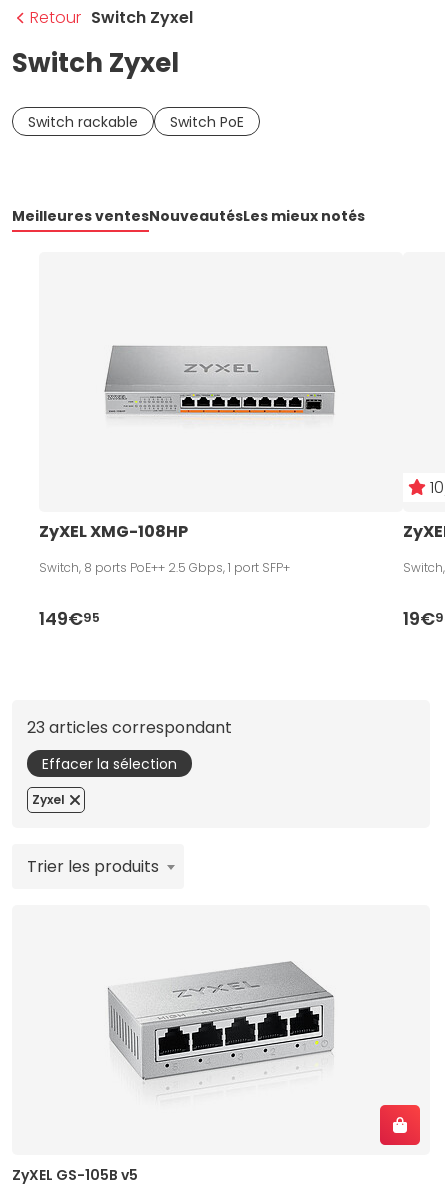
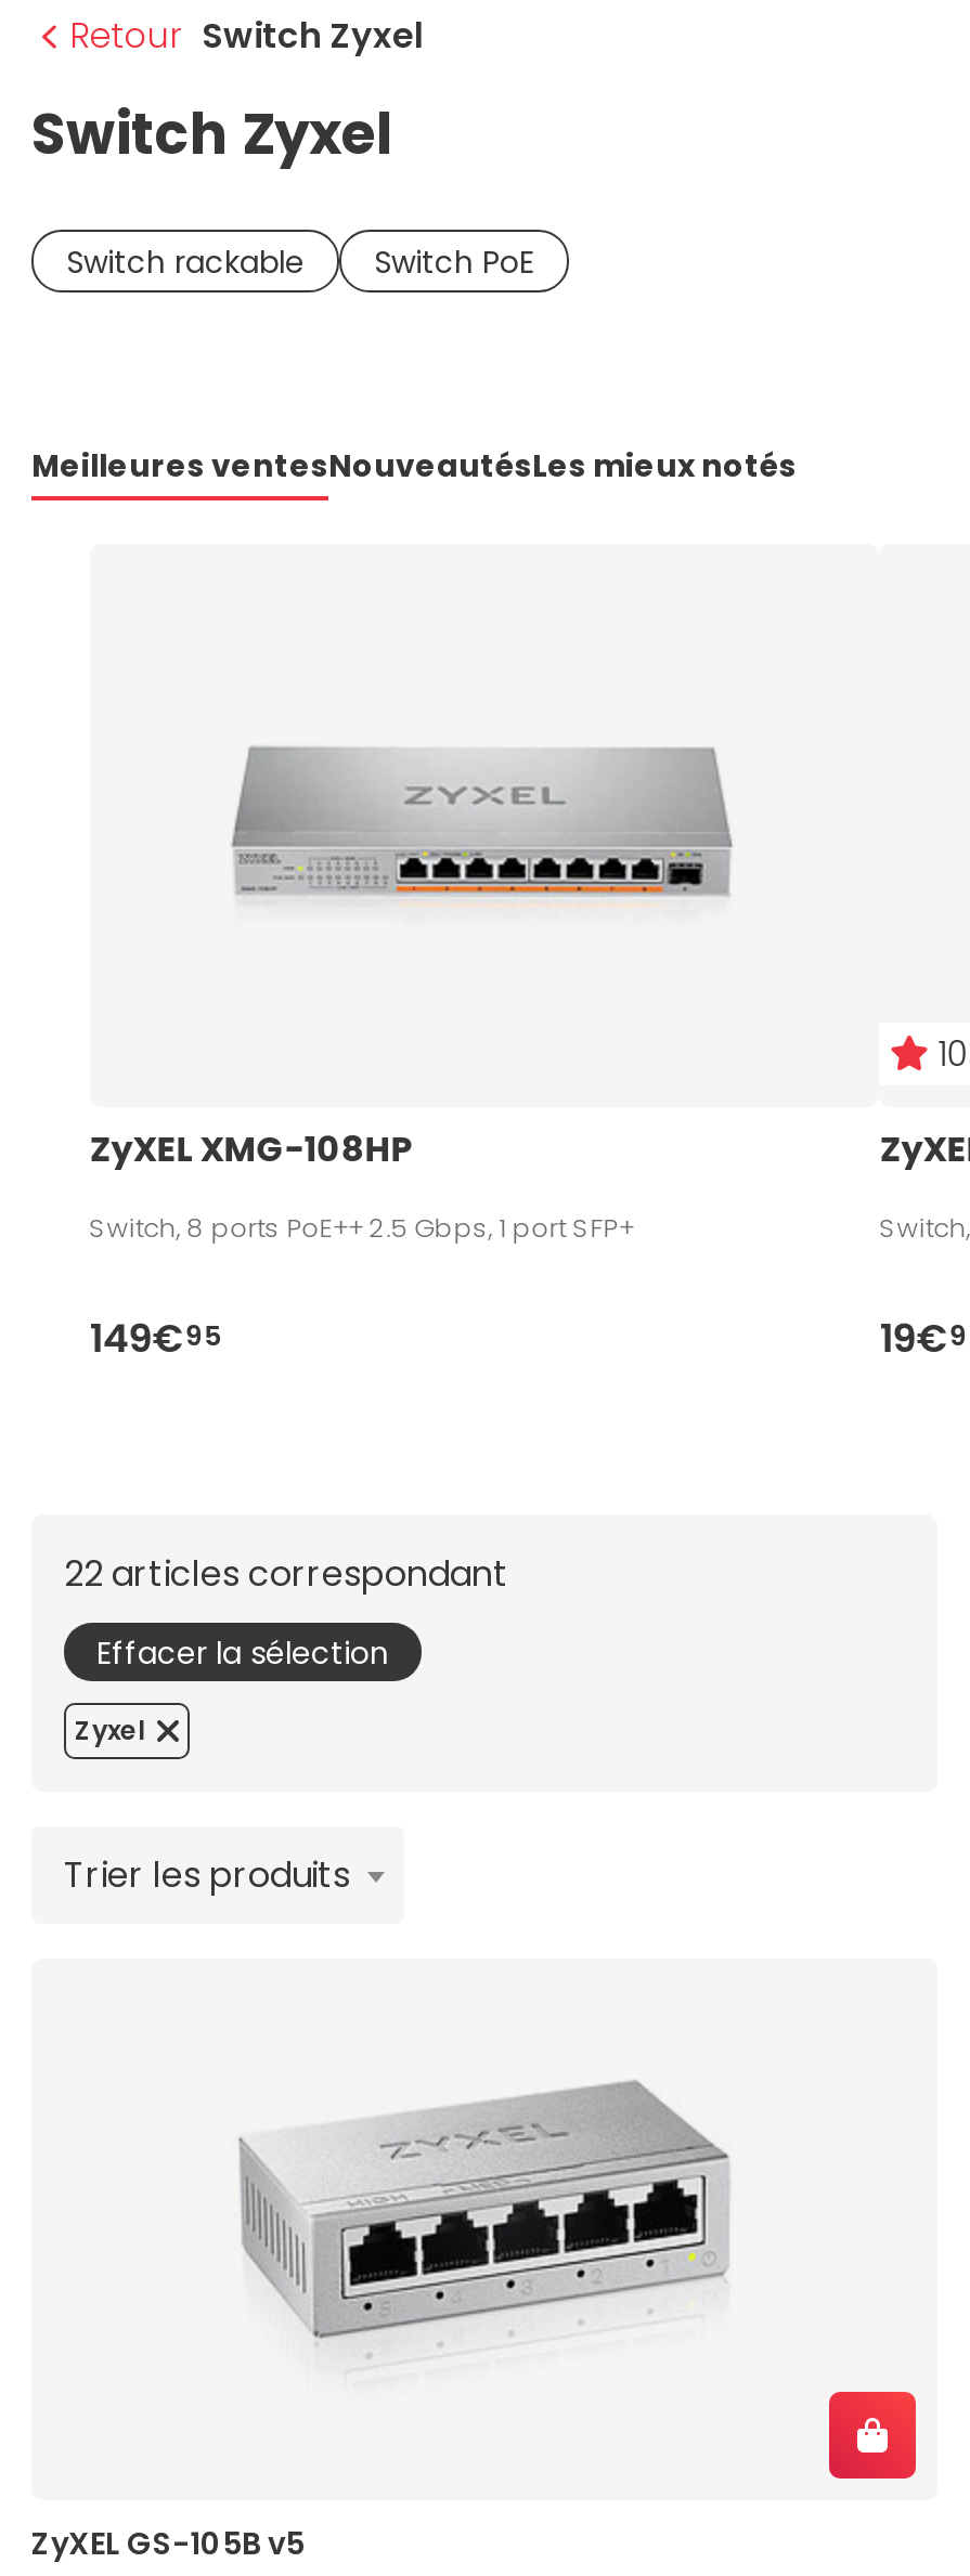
- 23 articles correspondant
+ 22 articles correspondant
